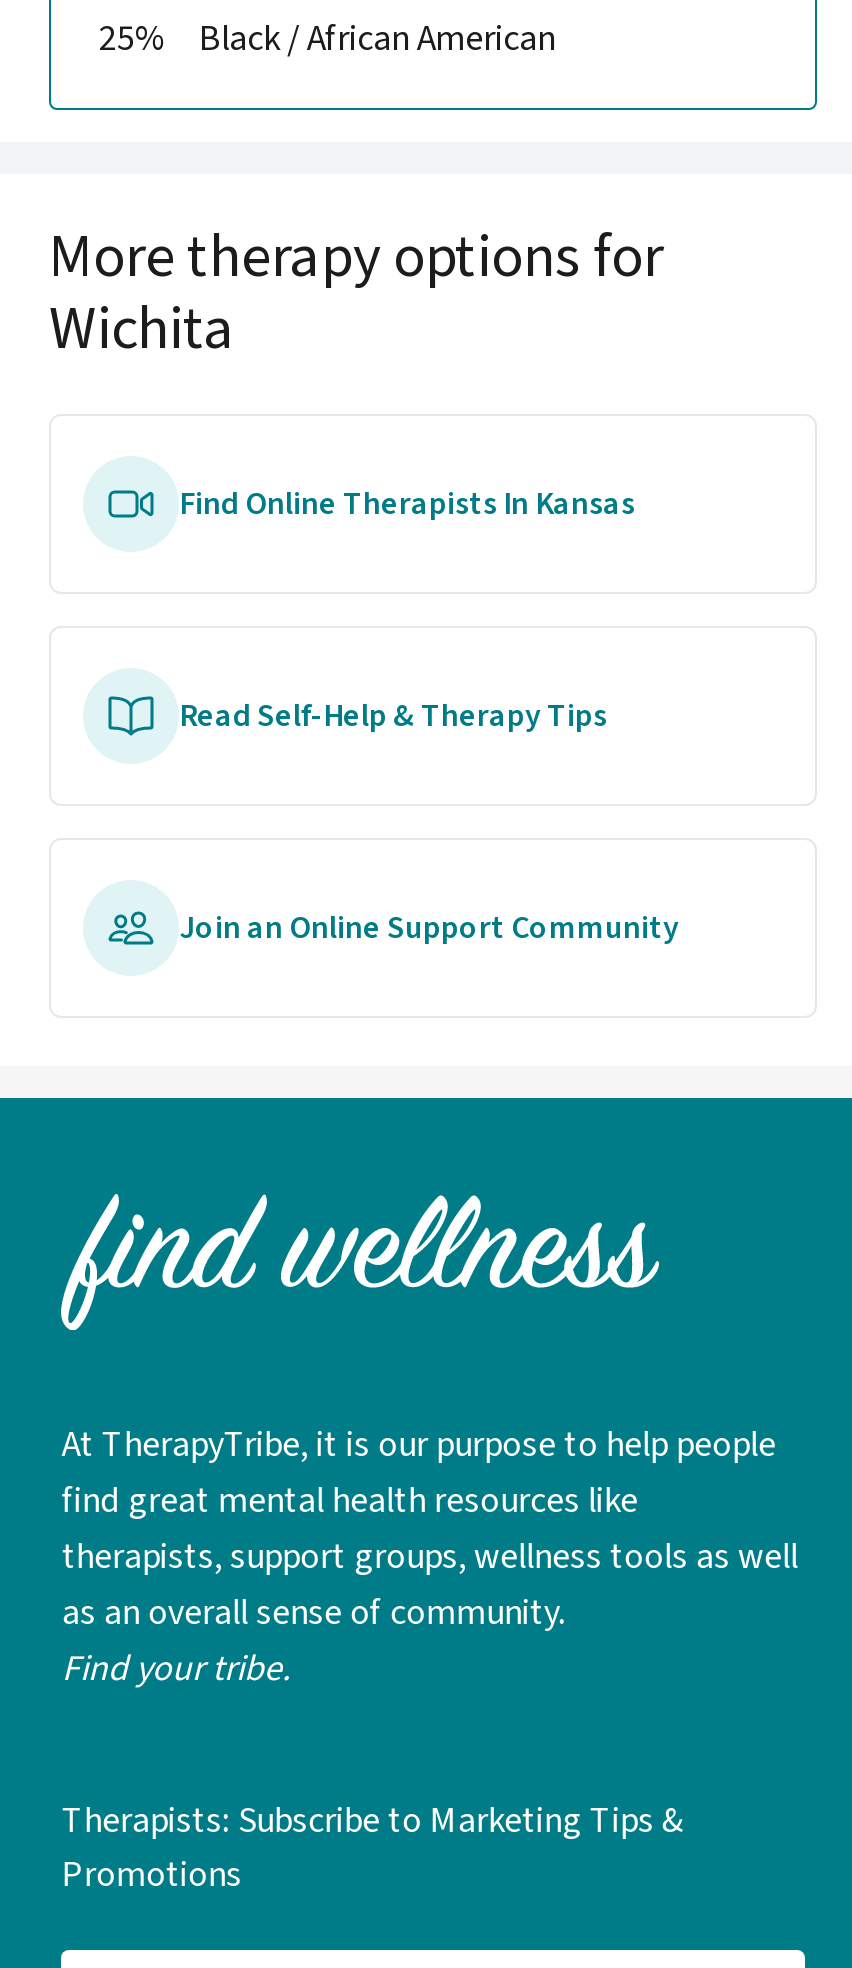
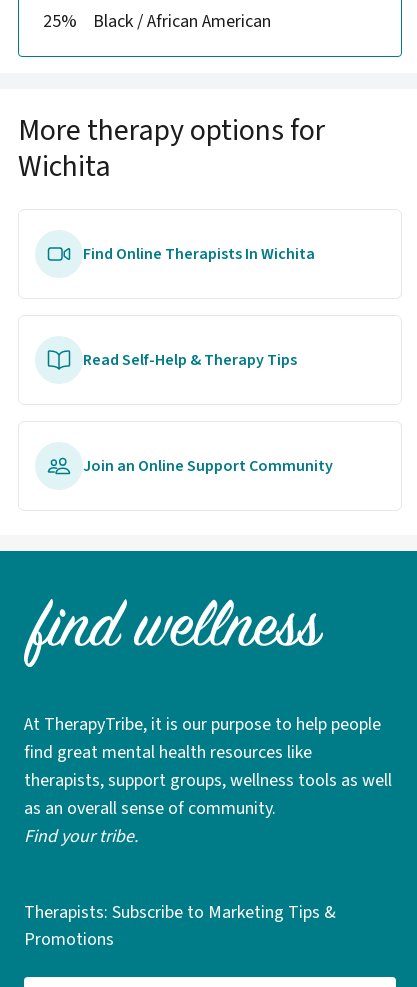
- Find Online Therapists In Kansas
+ Find Online Therapists In Wichita
